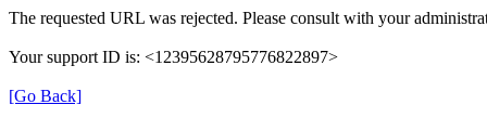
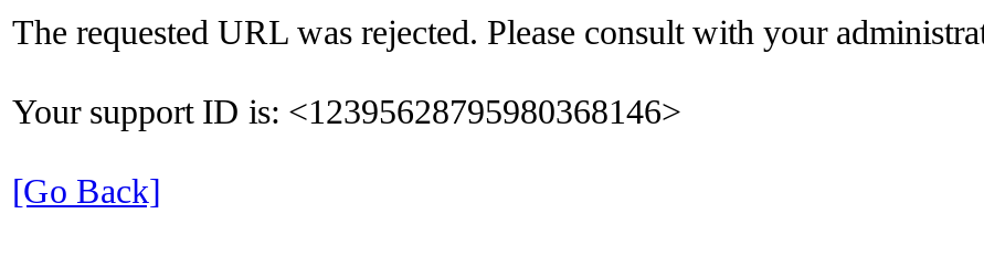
- Your support ID is: <12395628795776822897>
+ Your support ID is: <12395628795980368146>
